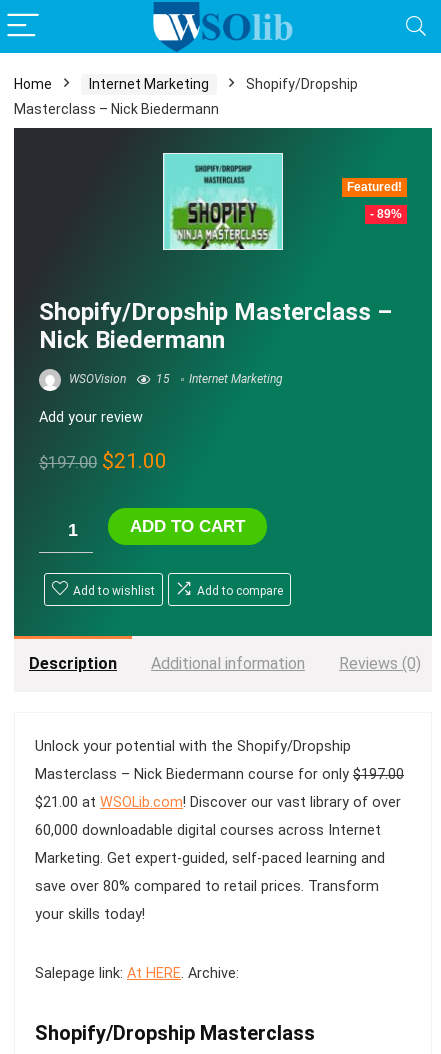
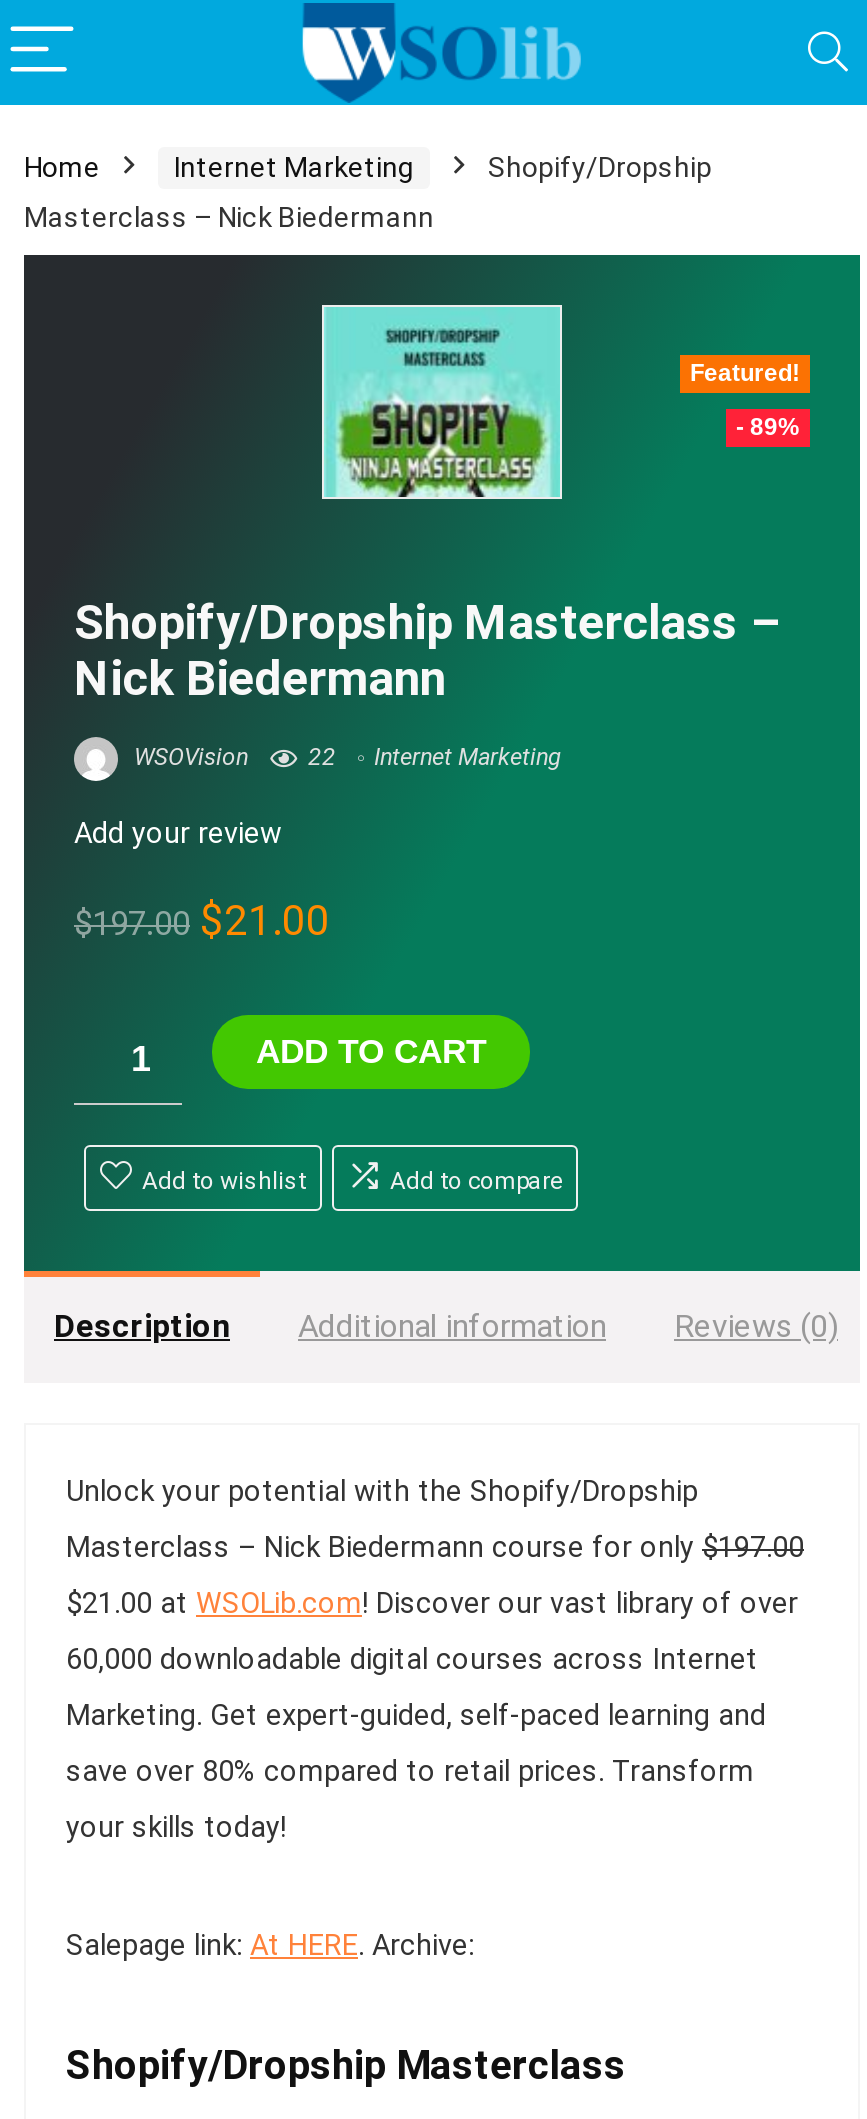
- 15 Internet Marketing
+ 22 Internet Marketing
